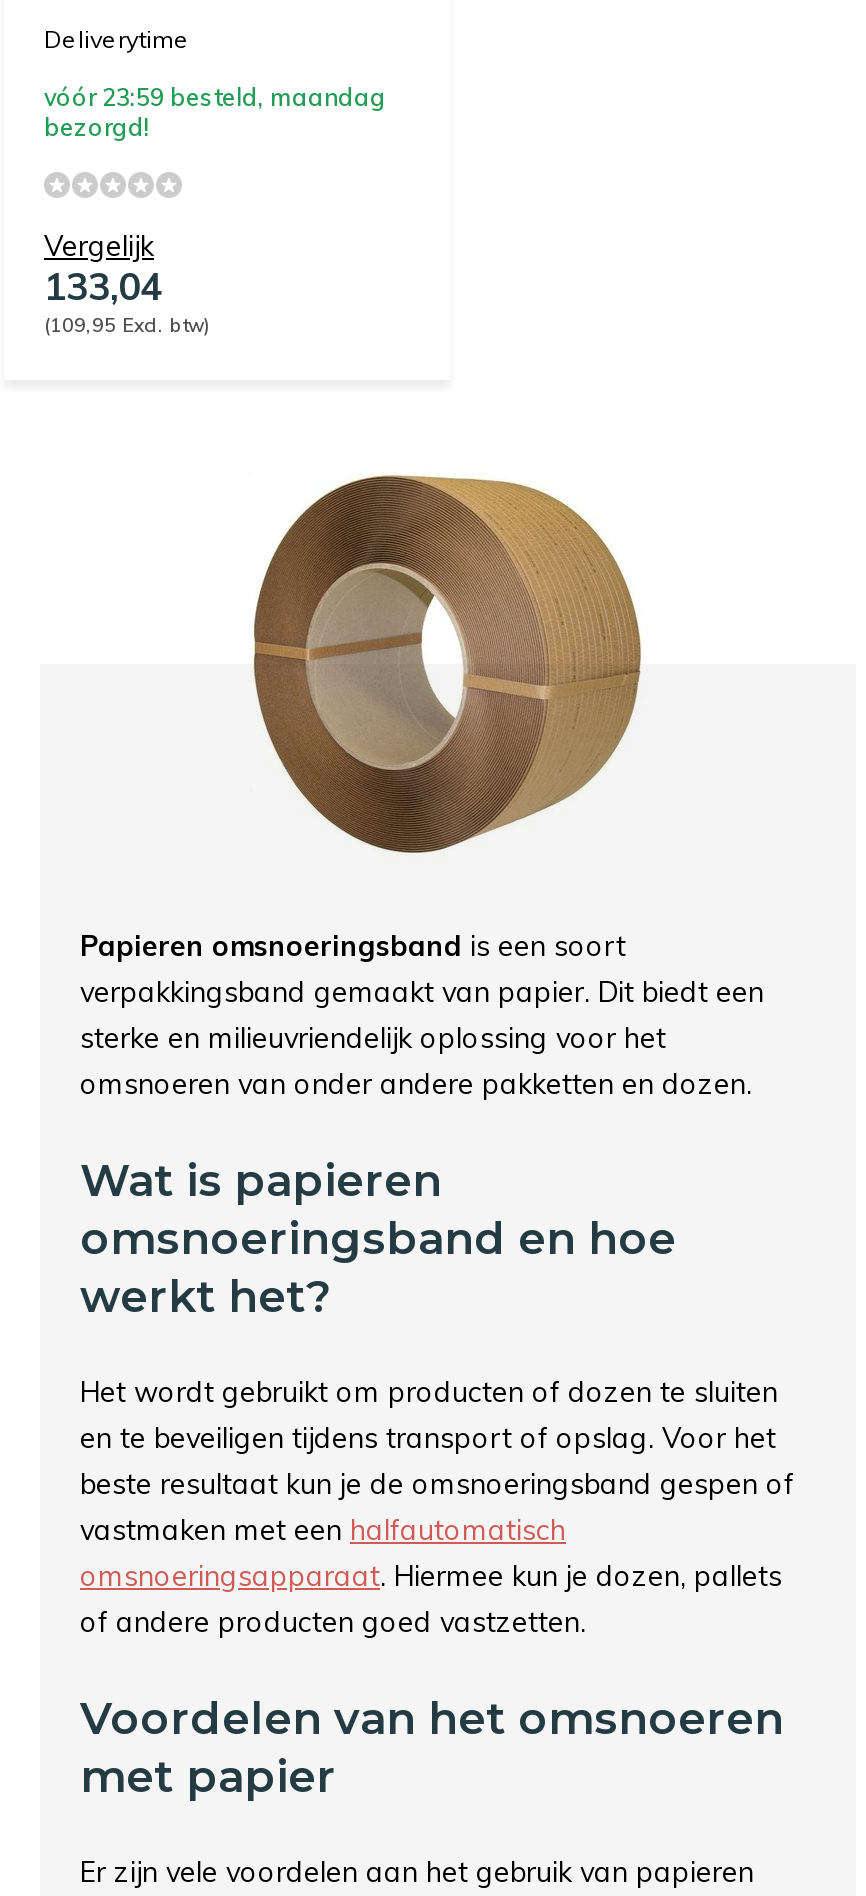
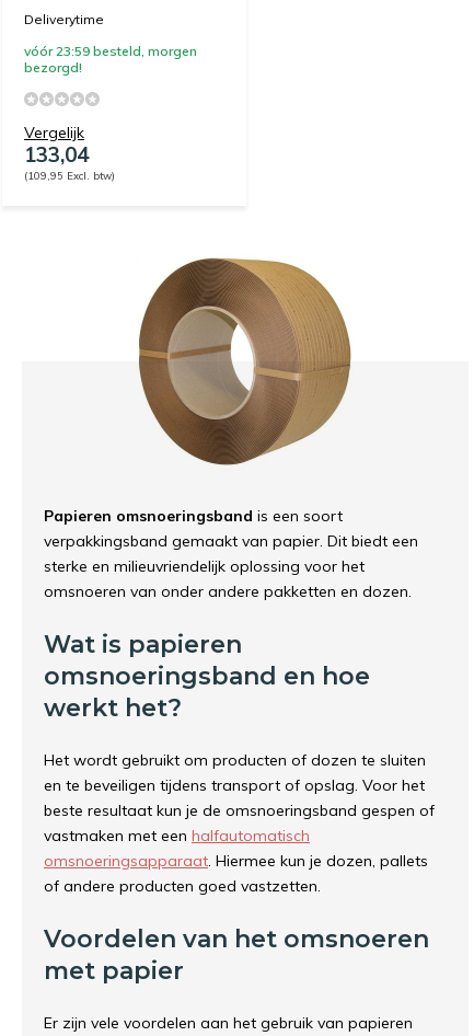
- vóór 23:59 besteld, maandag
+ vóór 23:59 besteld, morgen
